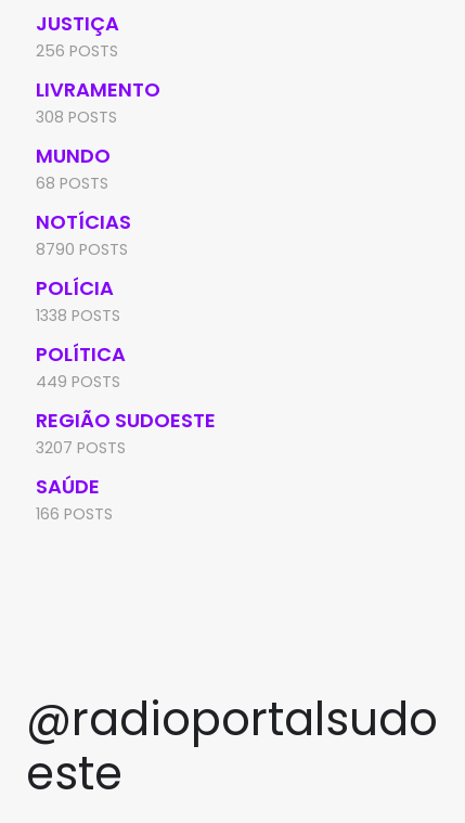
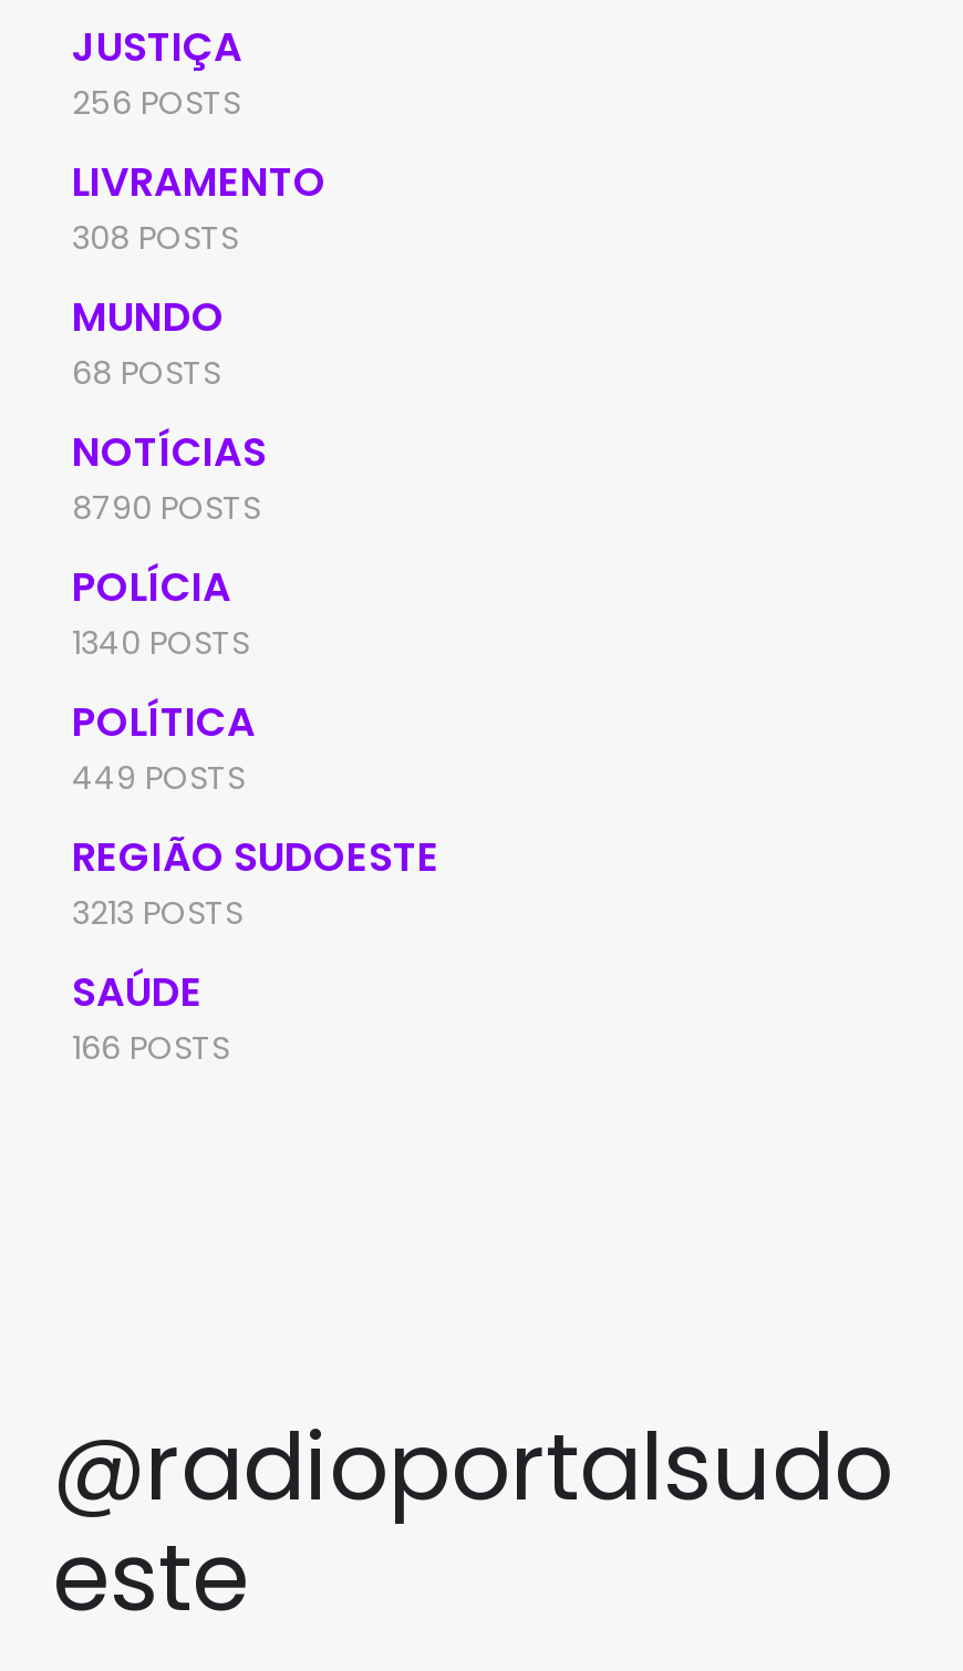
- 1338 POSTS
+ 1340 POSTS

- 3207 POSTS
+ 3213 POSTS
